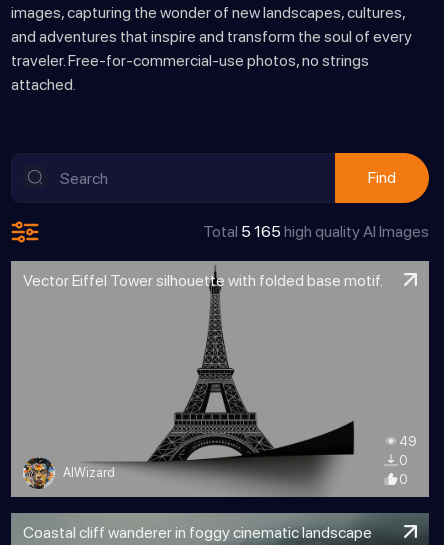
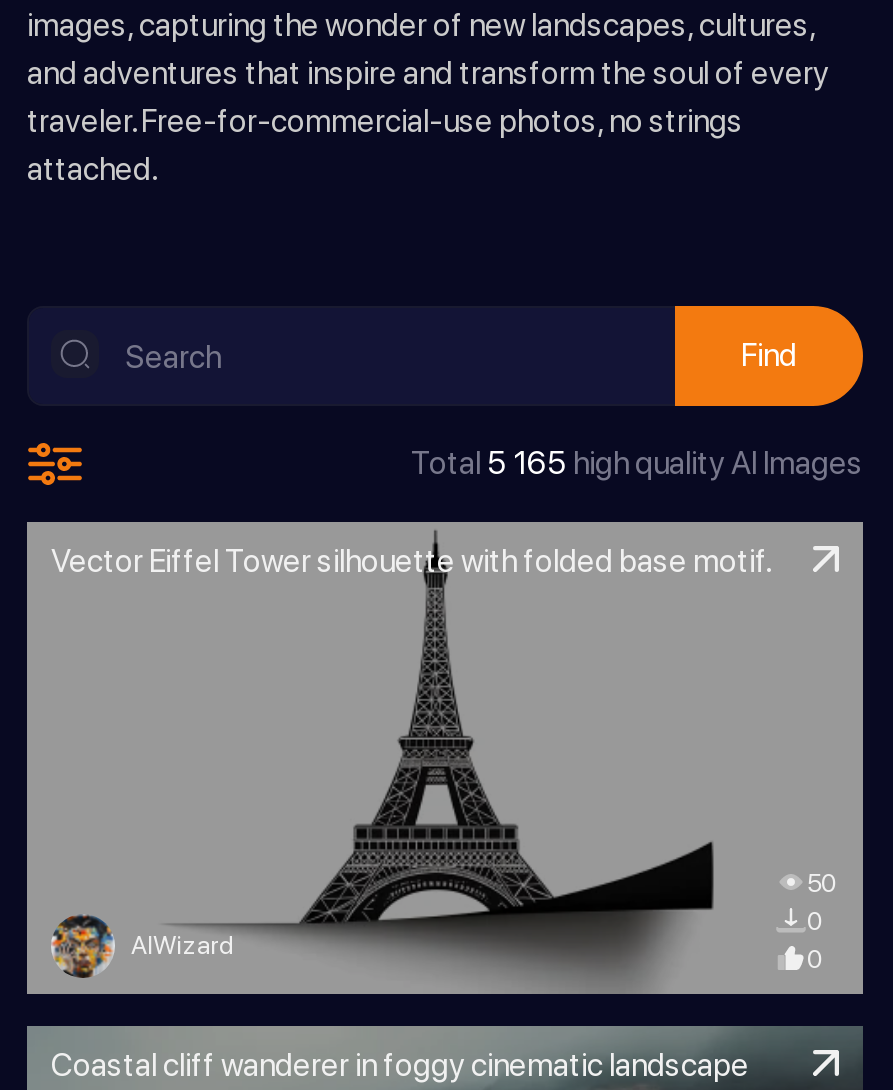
- 49
+ 50
